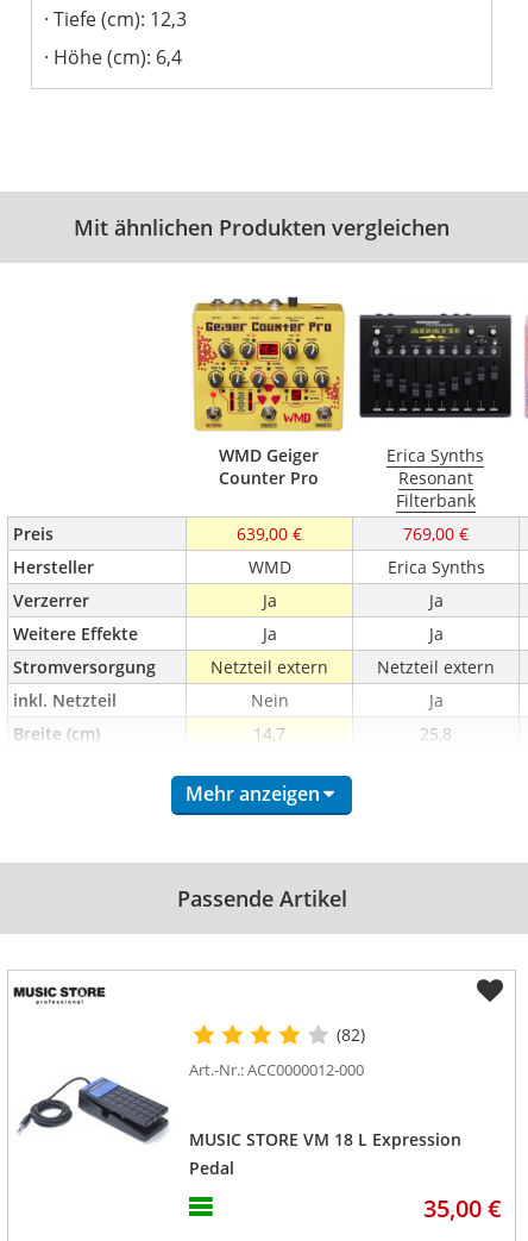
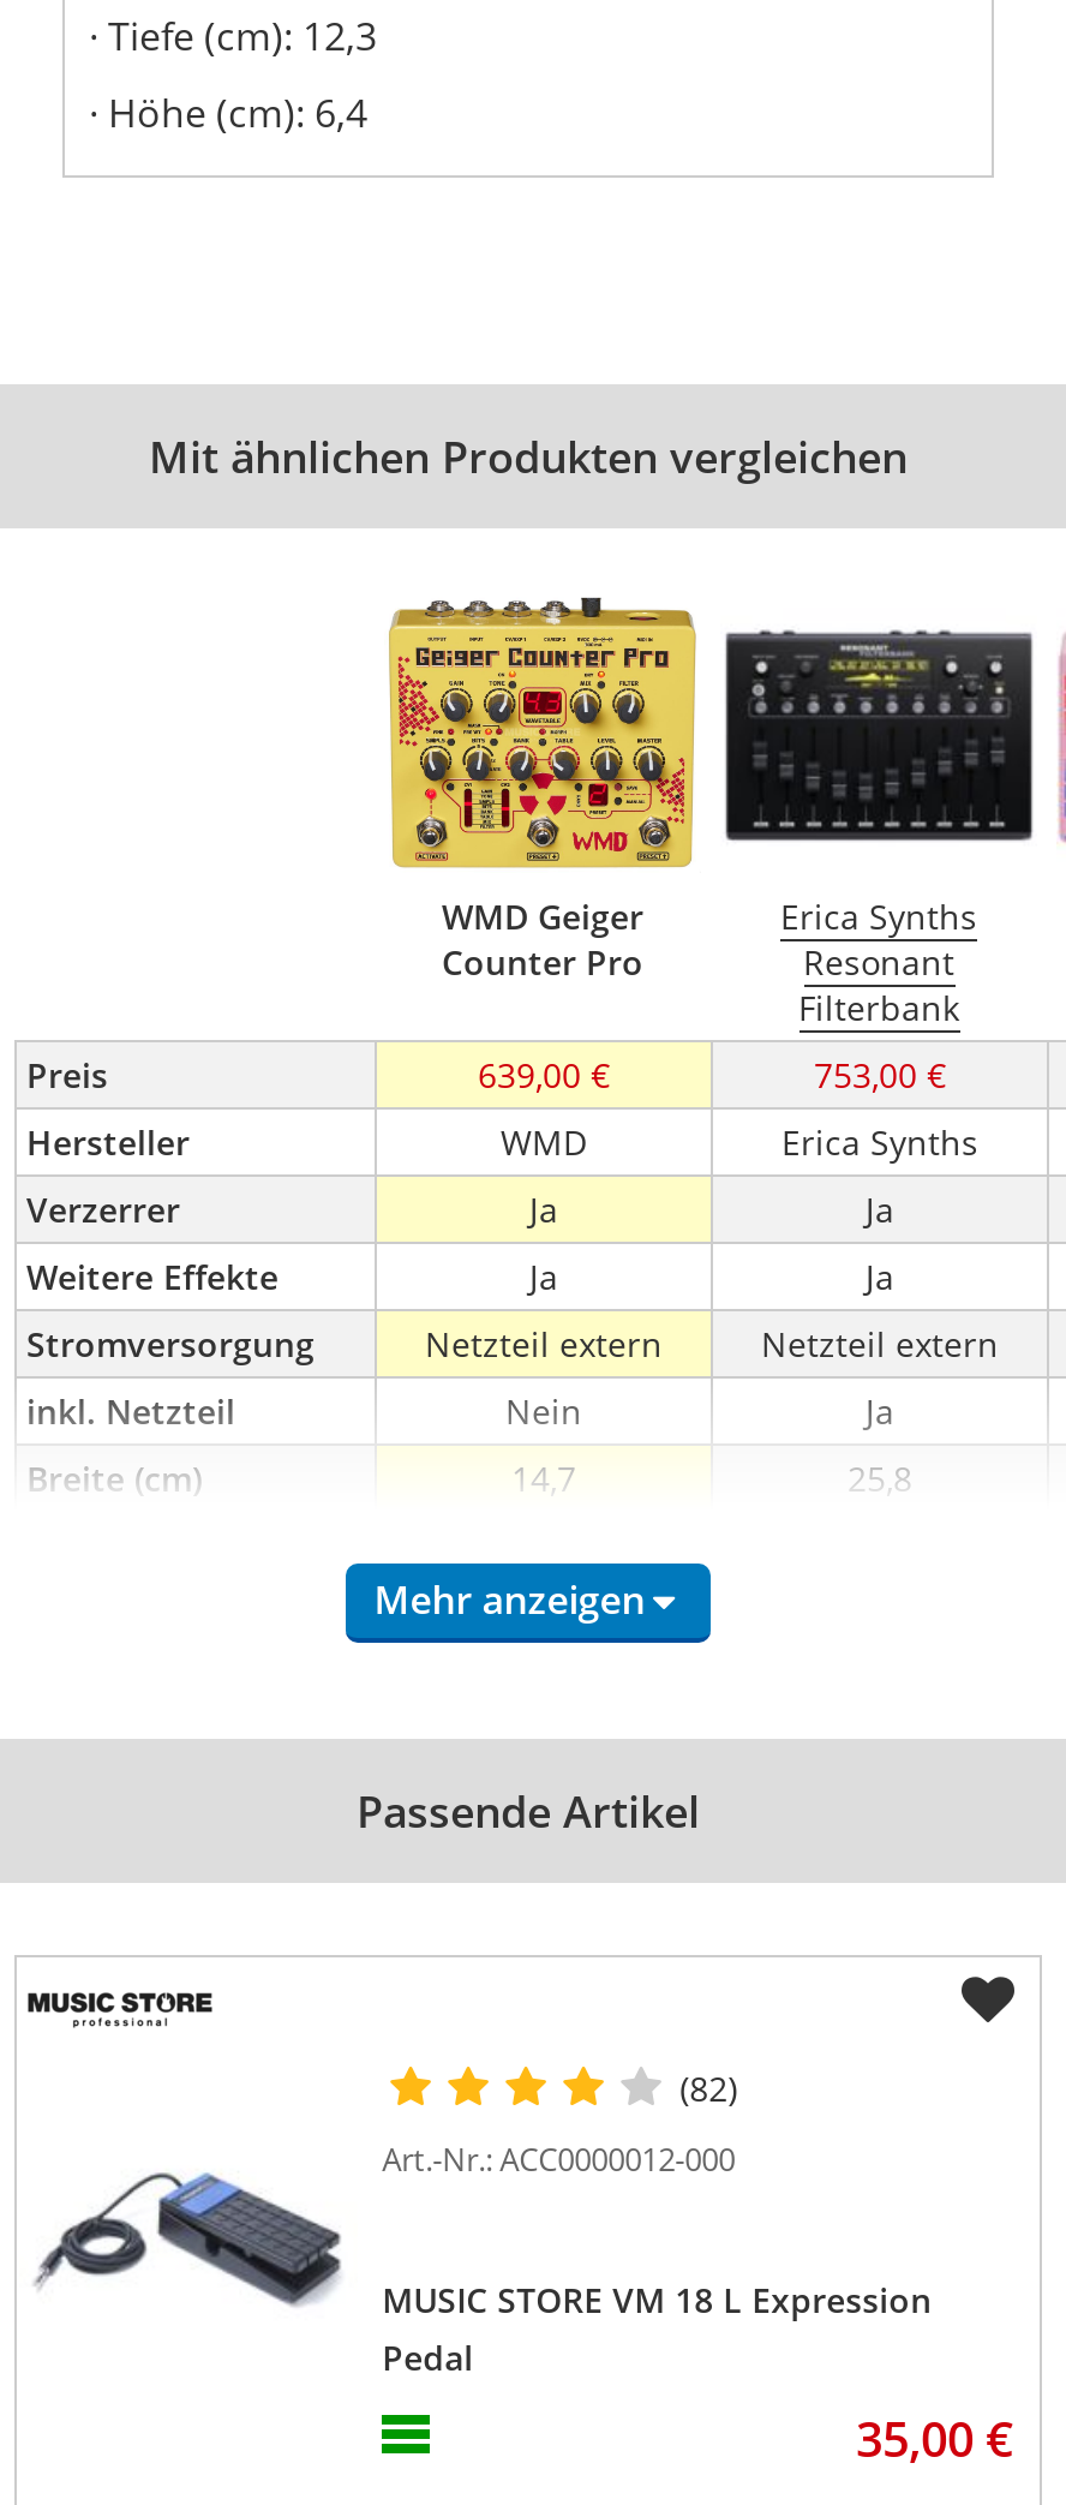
- 769,00 €
+ 753,00 €
